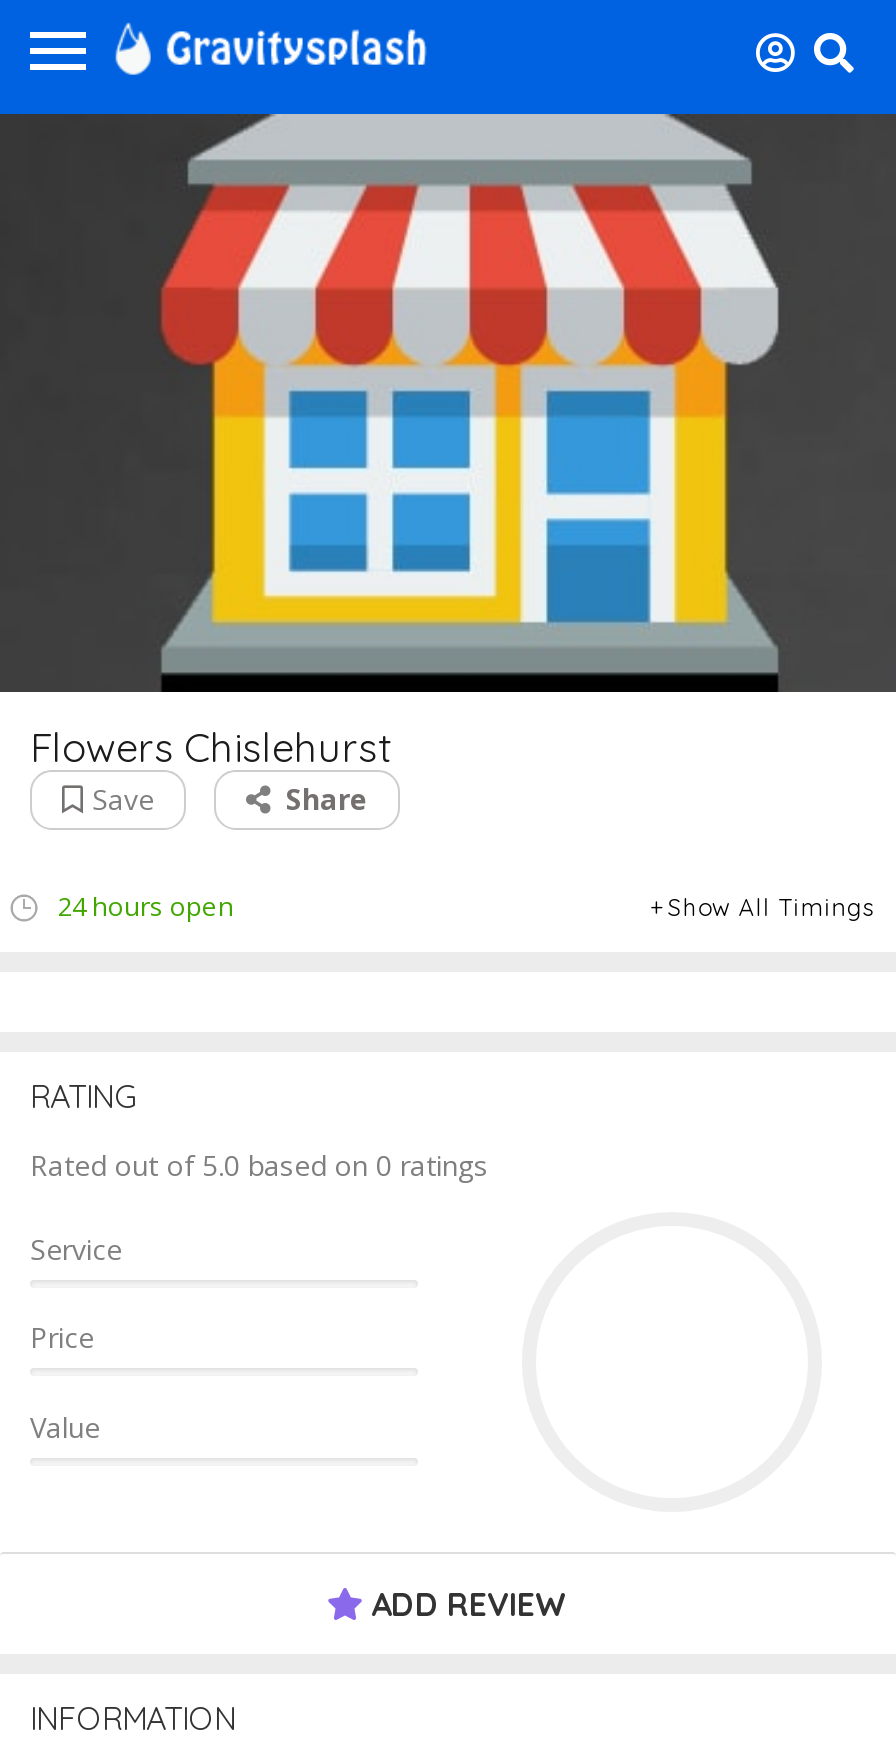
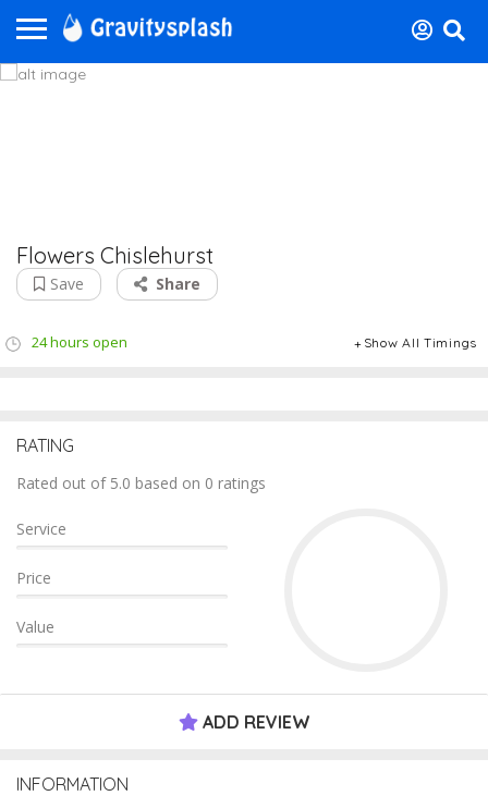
- [image]
